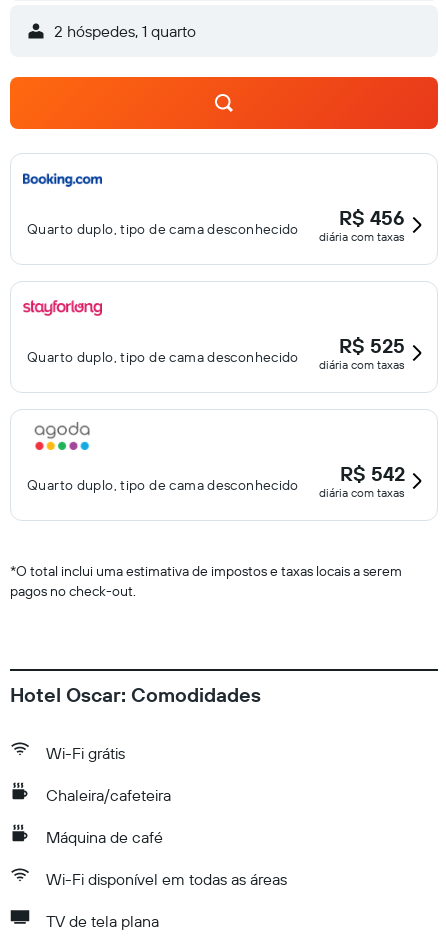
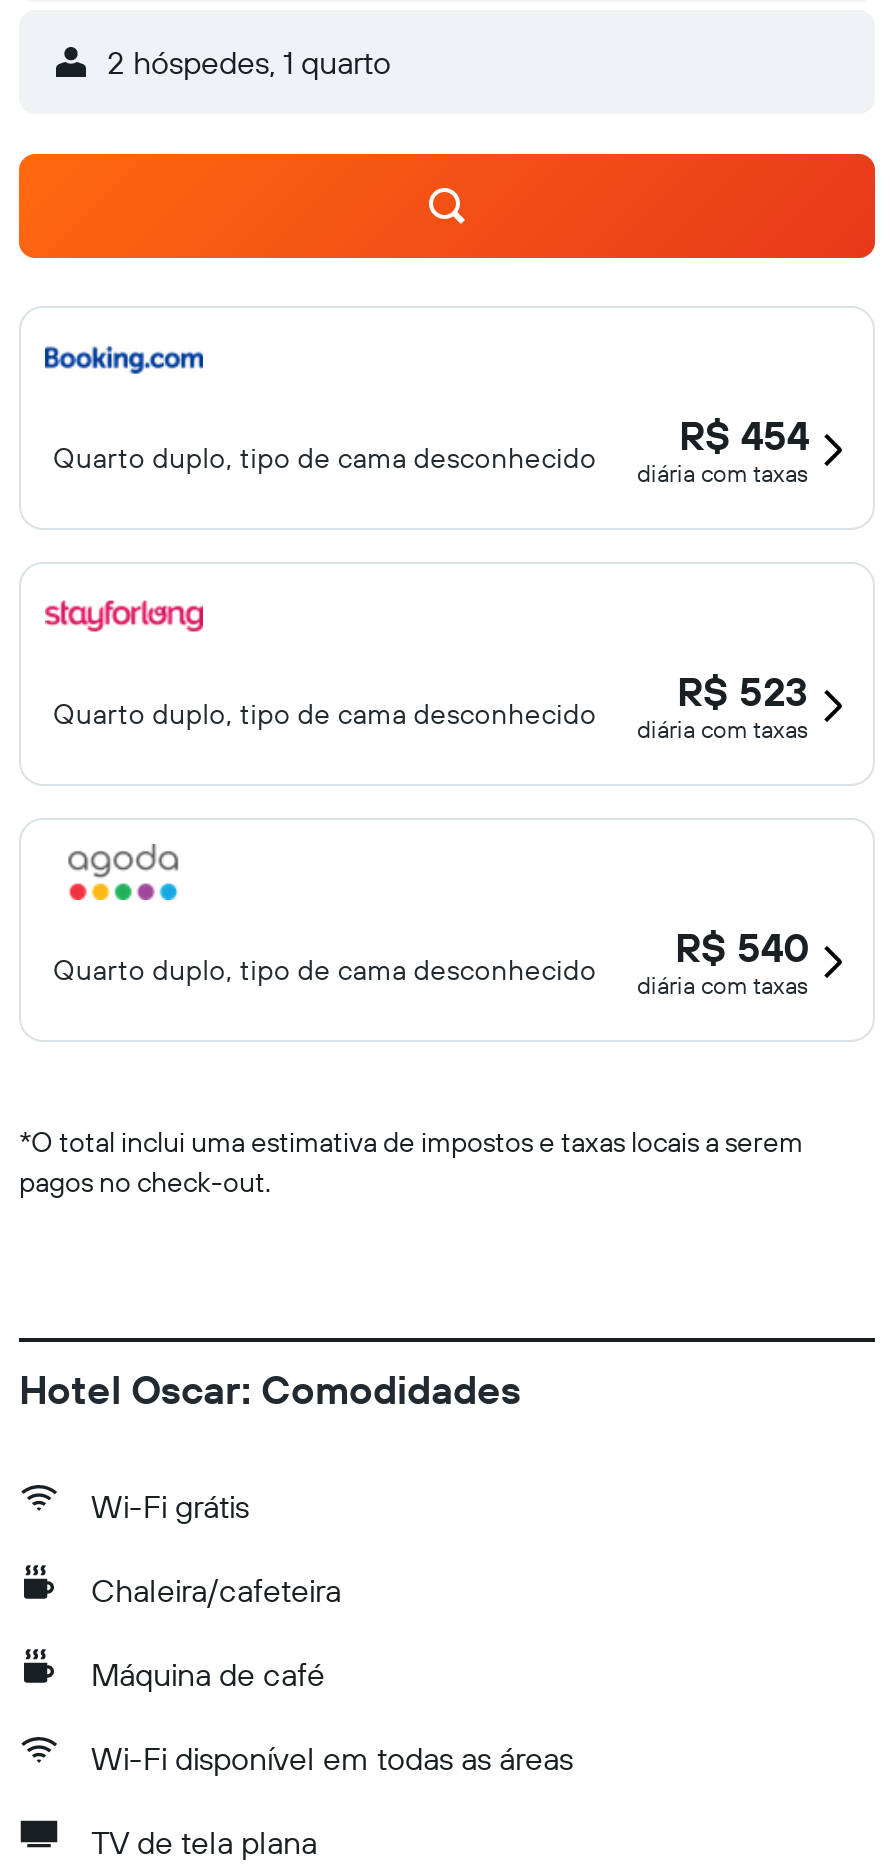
- R$ 456
+ R$ 454

- R$ 525
+ R$ 523

- R$ 542
+ R$ 540
